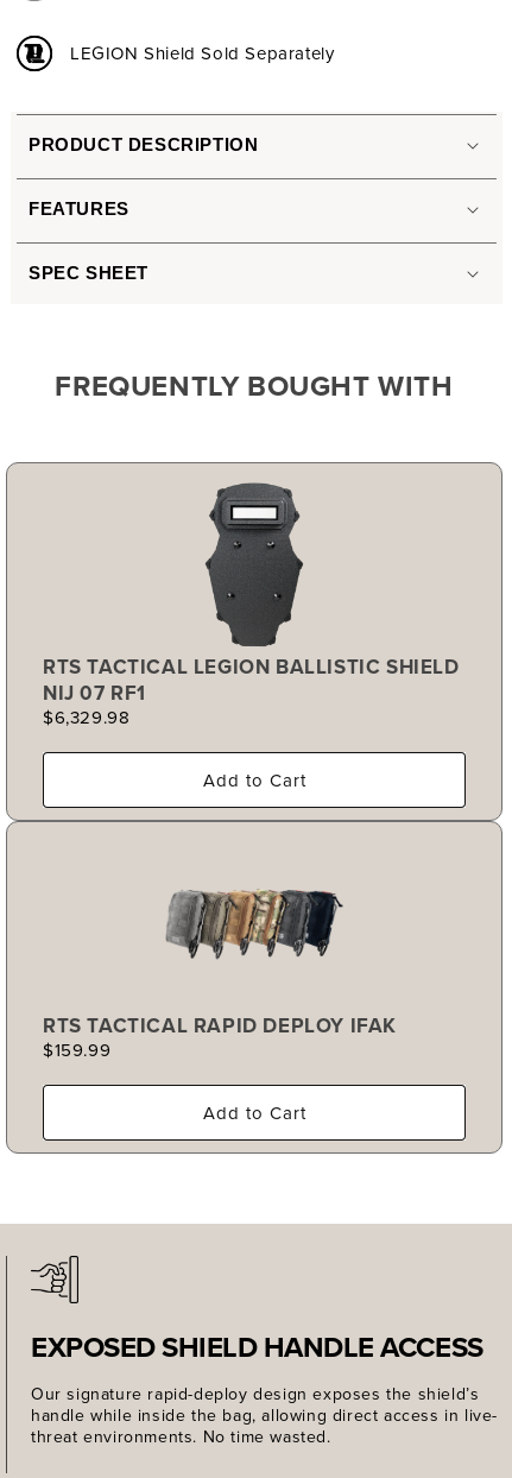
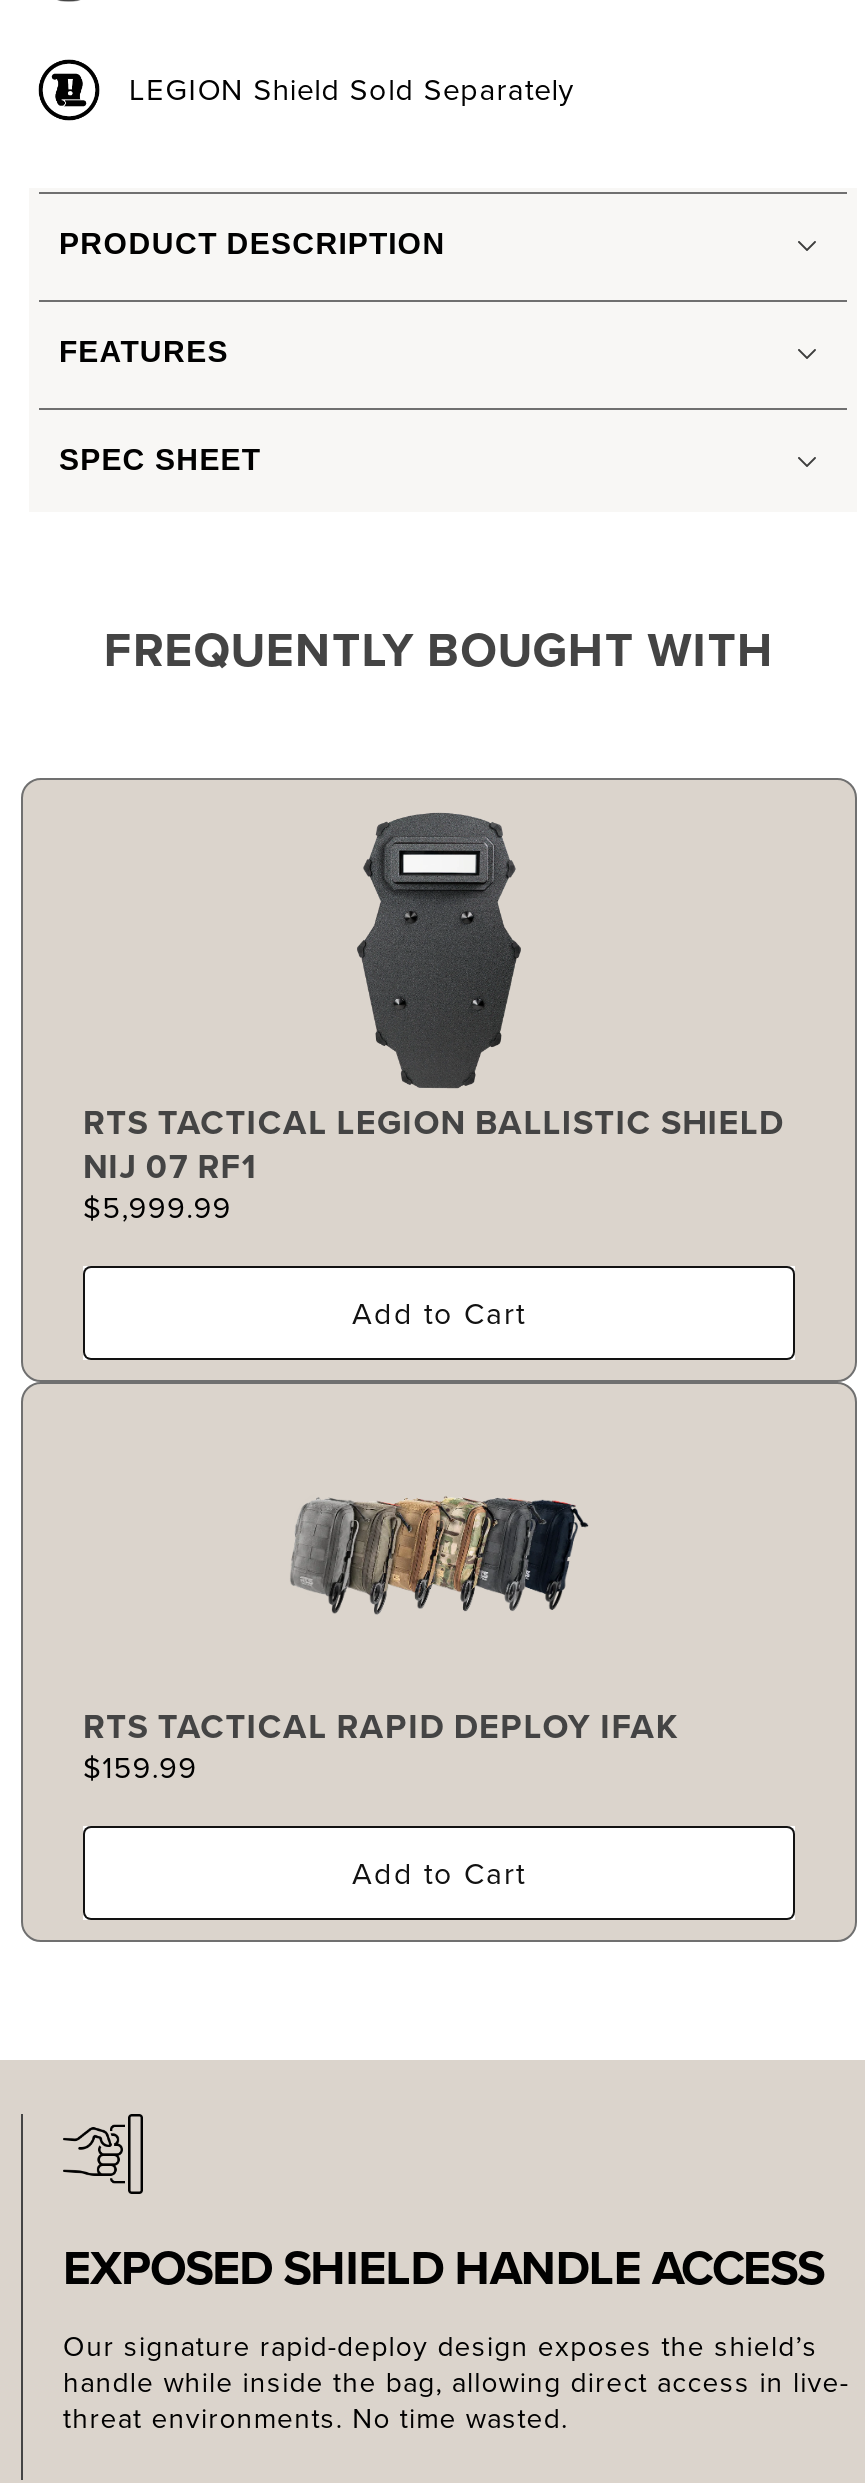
- $6,329.98
+ $5,999.99
